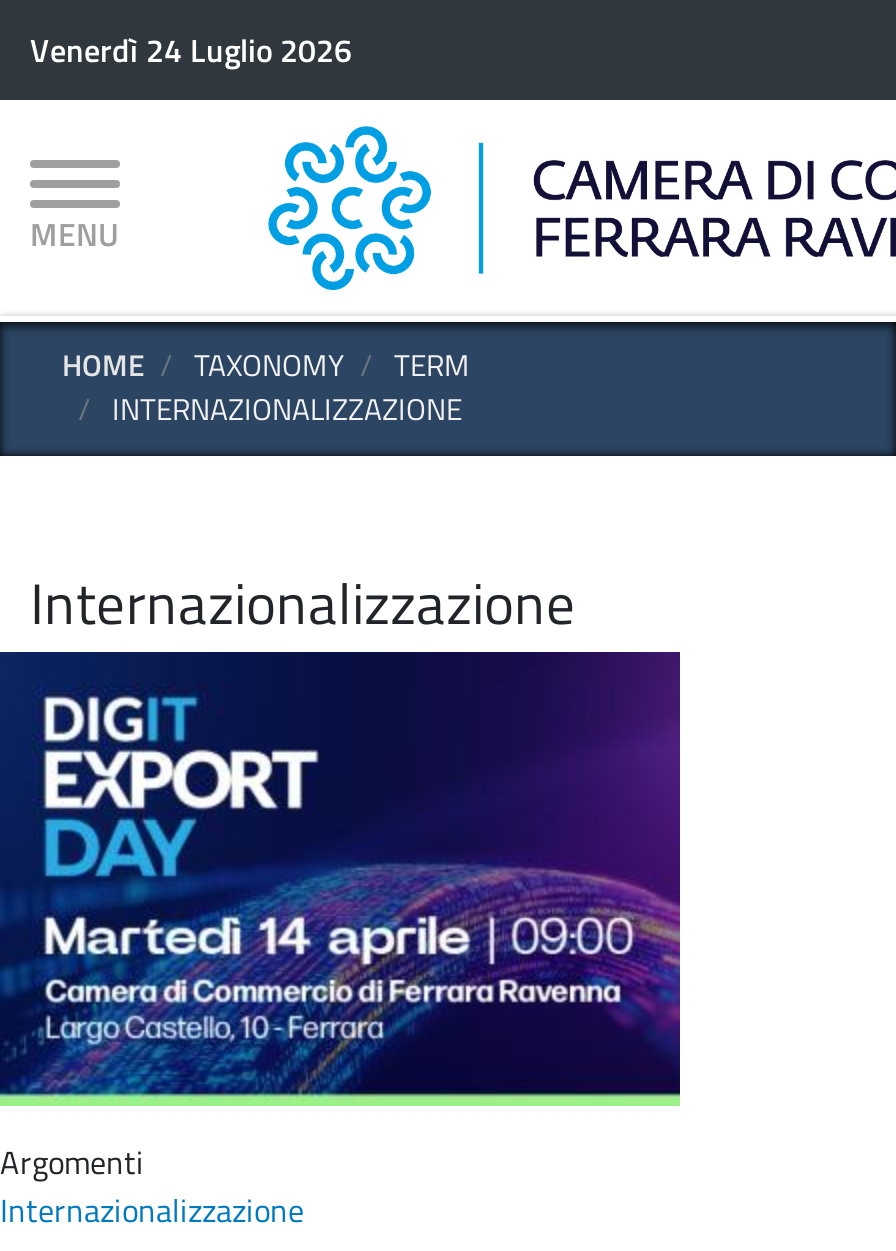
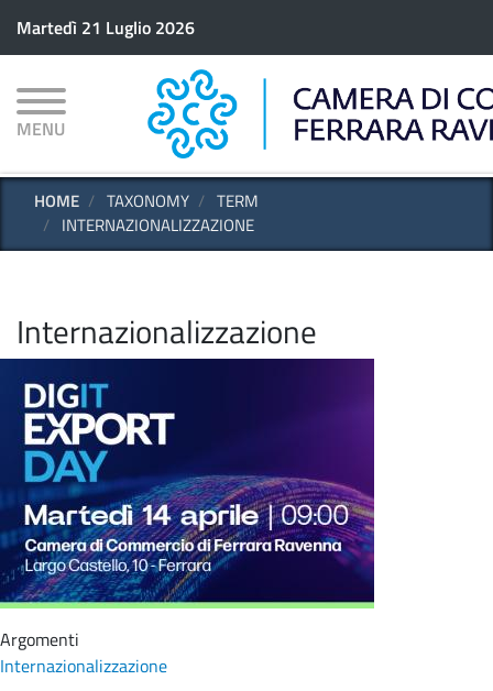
- Venerdì 24 Luglio 2026
+ Martedì 21 Luglio 2026
